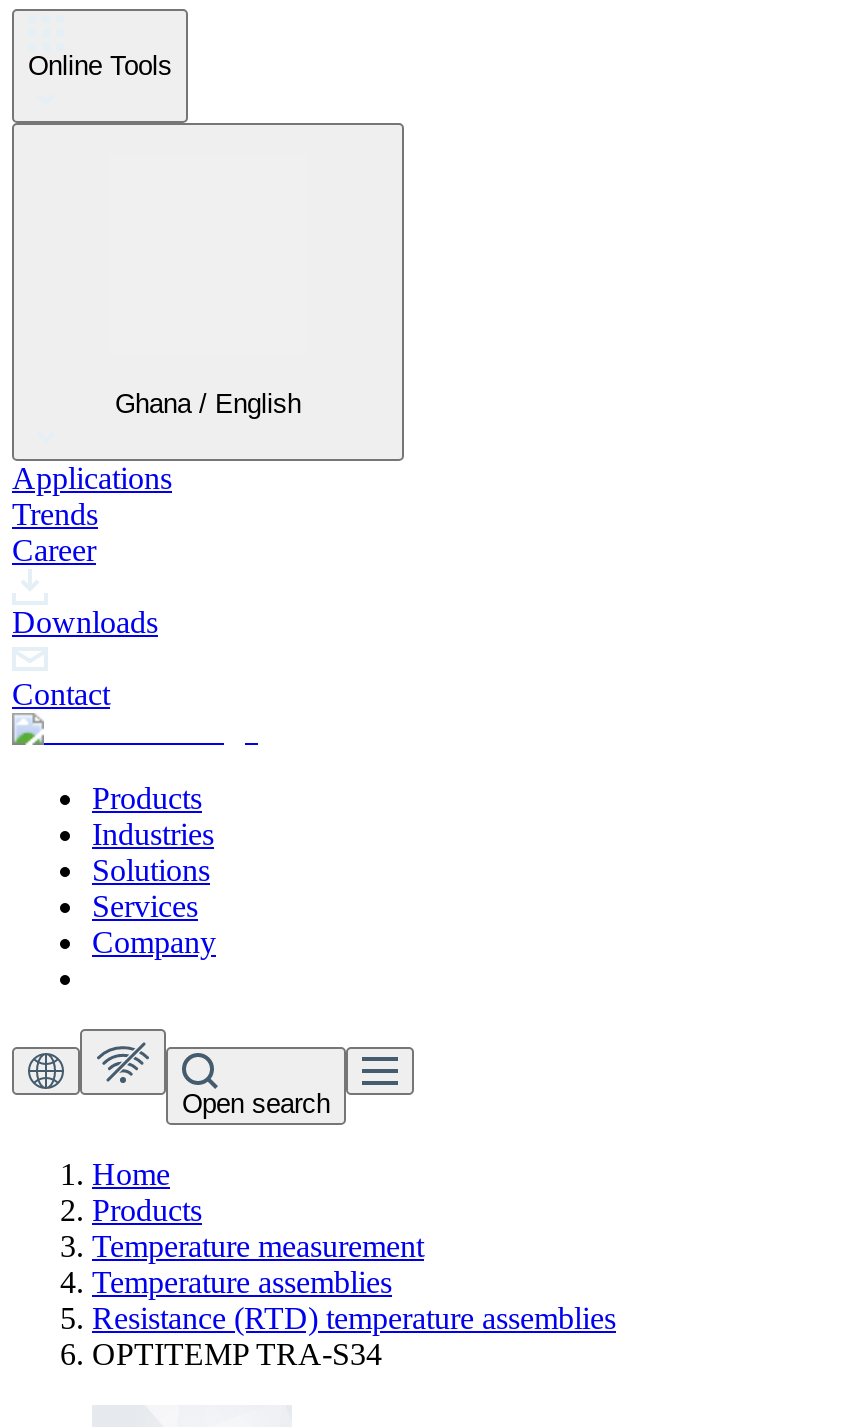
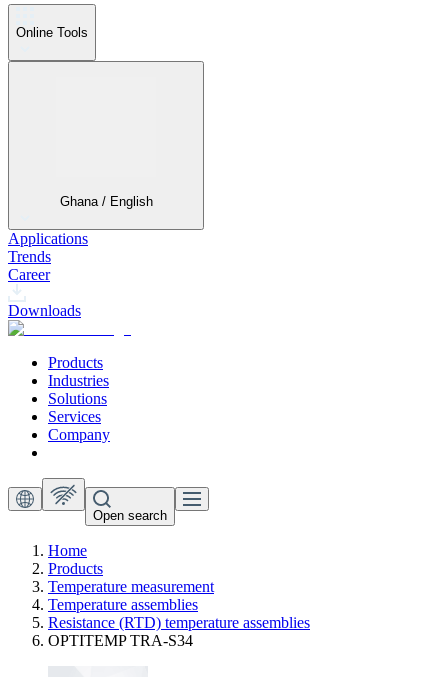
- Contact
